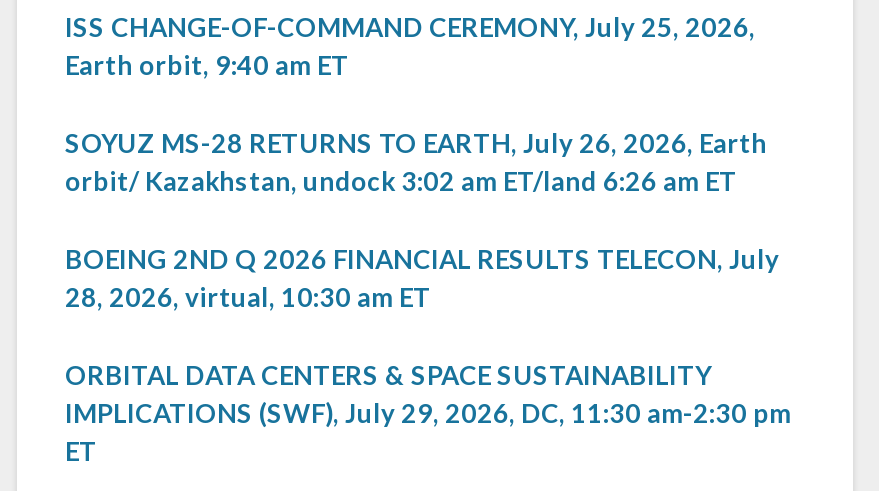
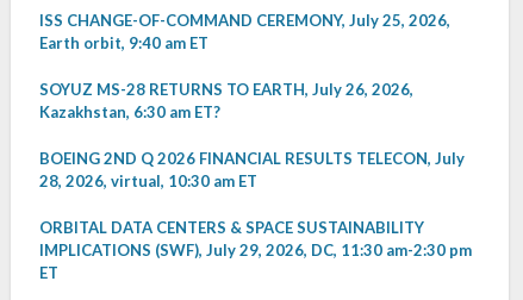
- SOYUZ MS-28 RETURNS TO EARTH, July 26, 2026, Earth
- orbit/ Kazakhstan, undock 3:02 am ET/land 6:26 am ET
+ SOYUZ MS-28 RETURNS TO EARTH, July 26, 2026,
+ Kazakhstan, 6:30 am ET?
